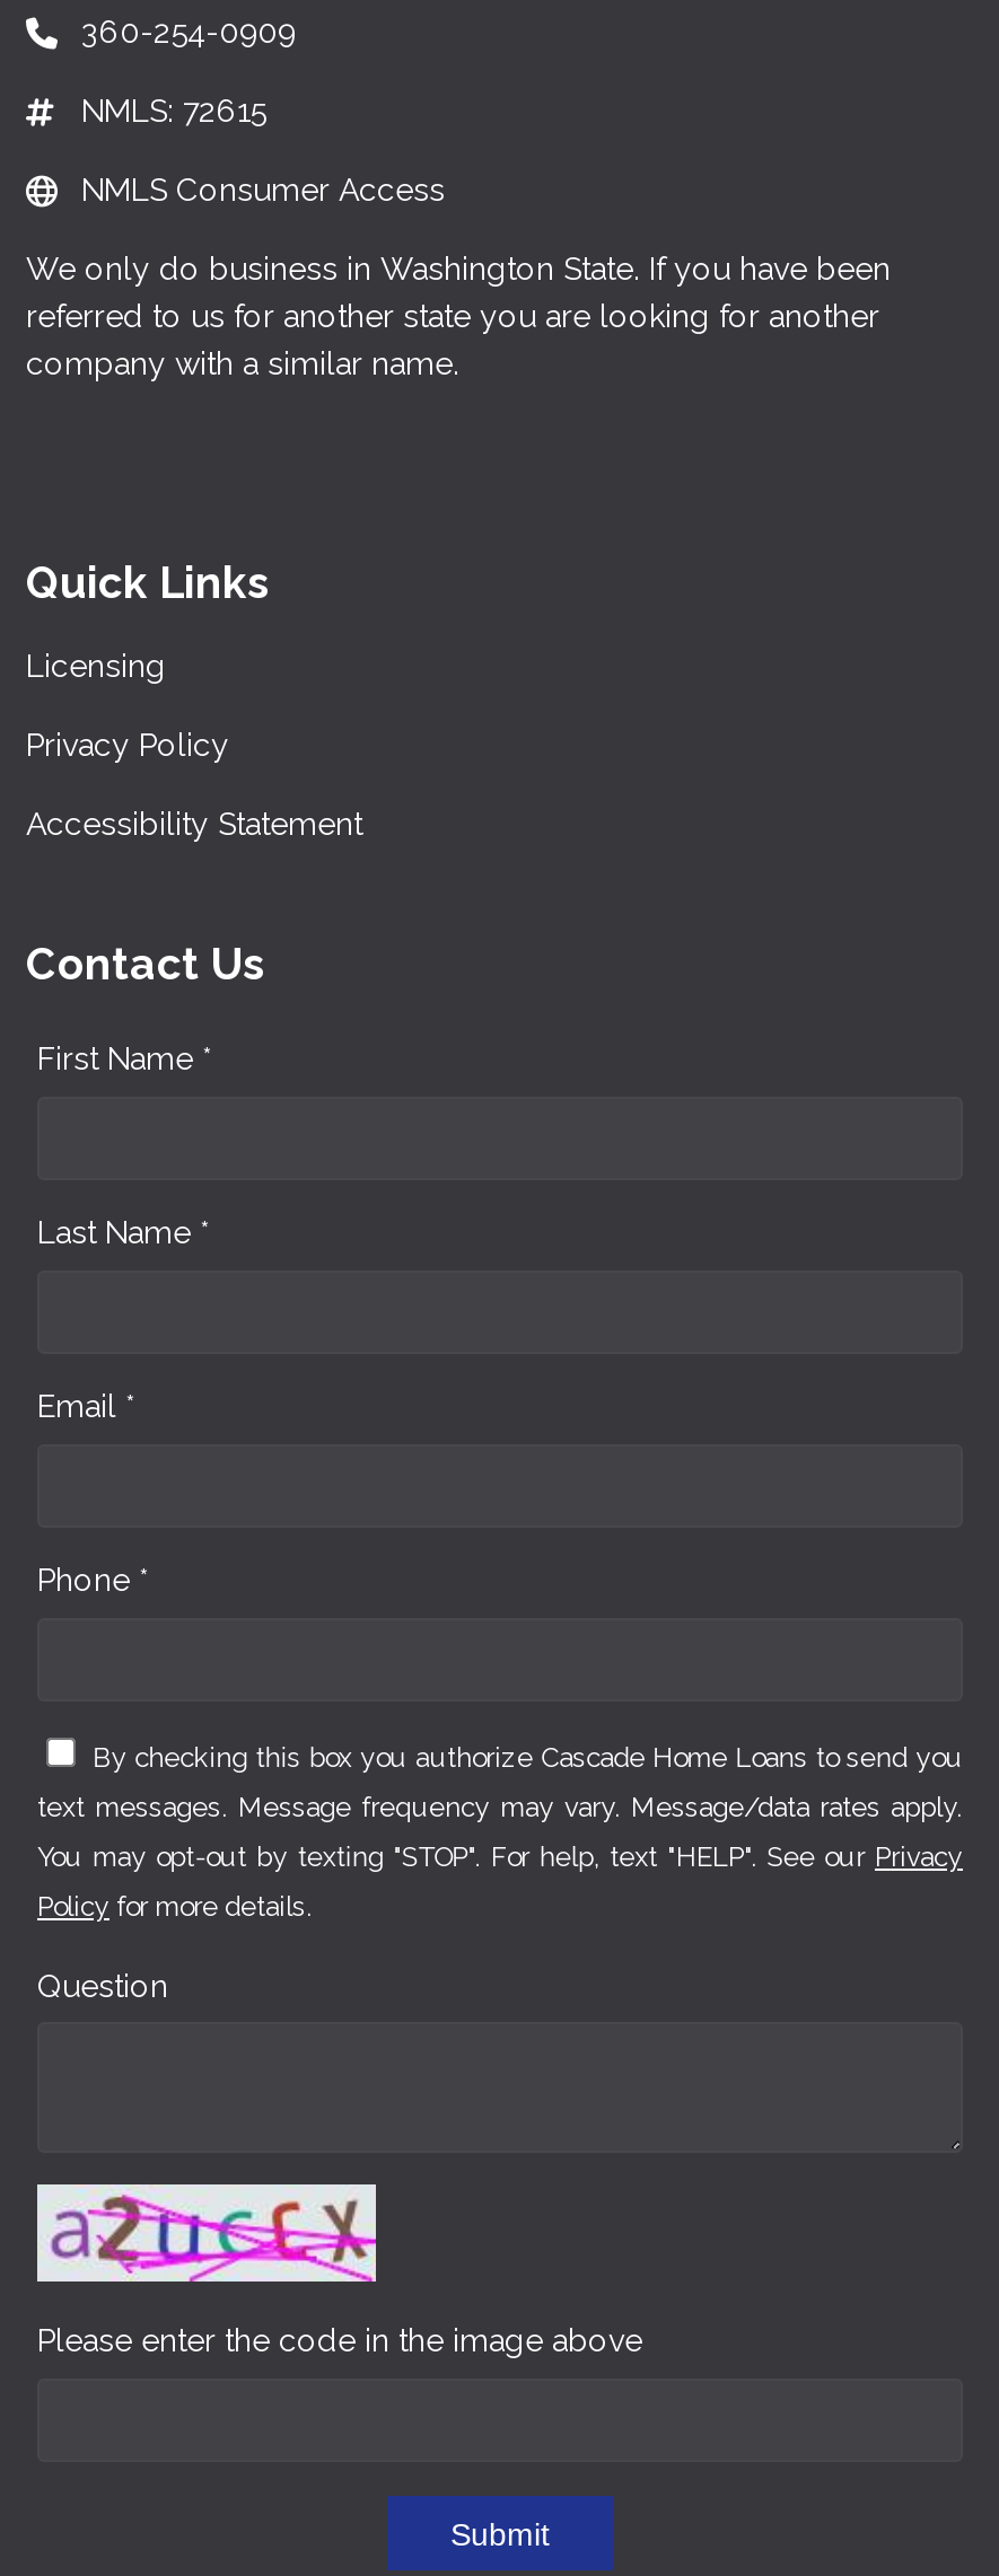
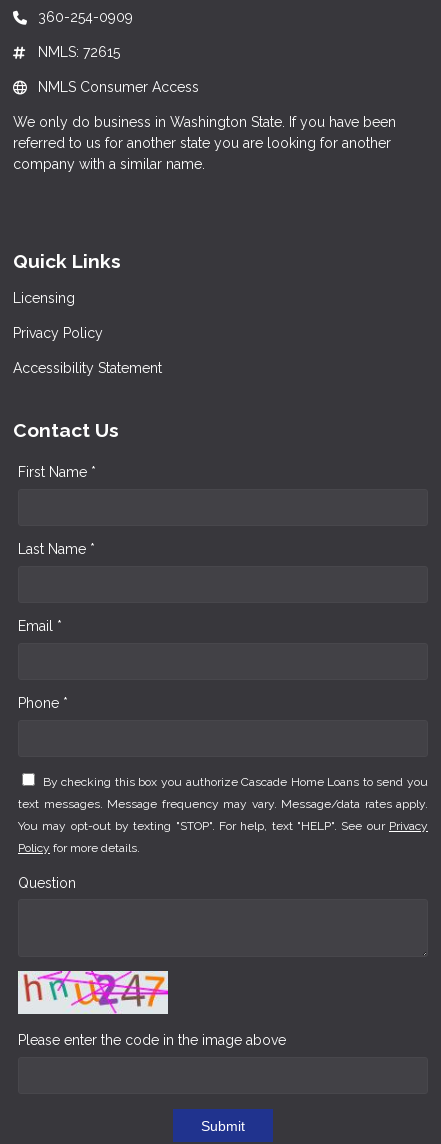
- [image]
+ [image]
